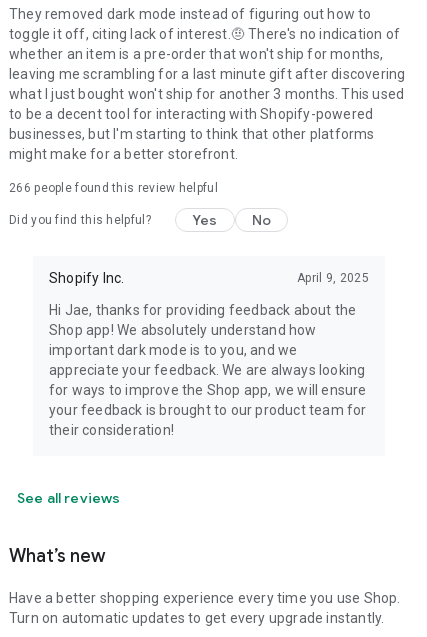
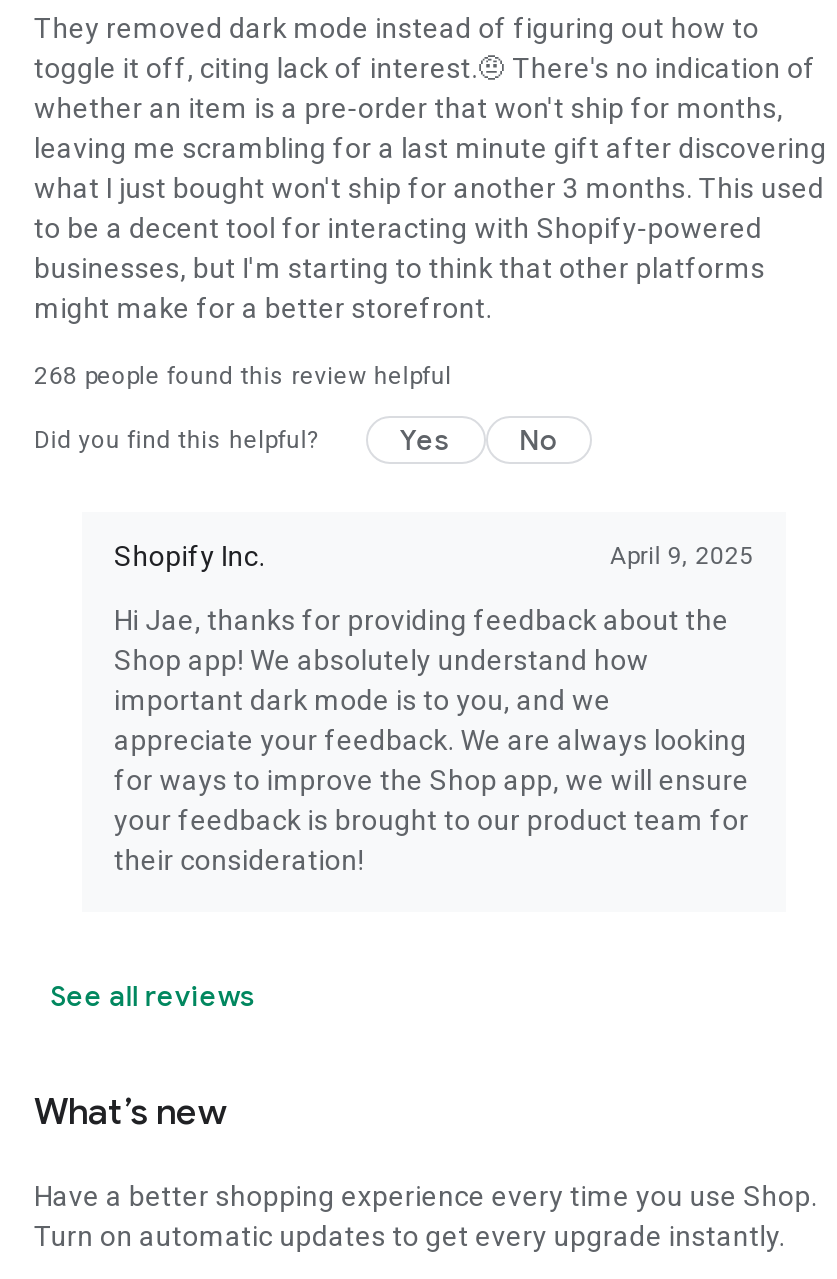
- 266 people found this review helpful
+ 268 people found this review helpful
